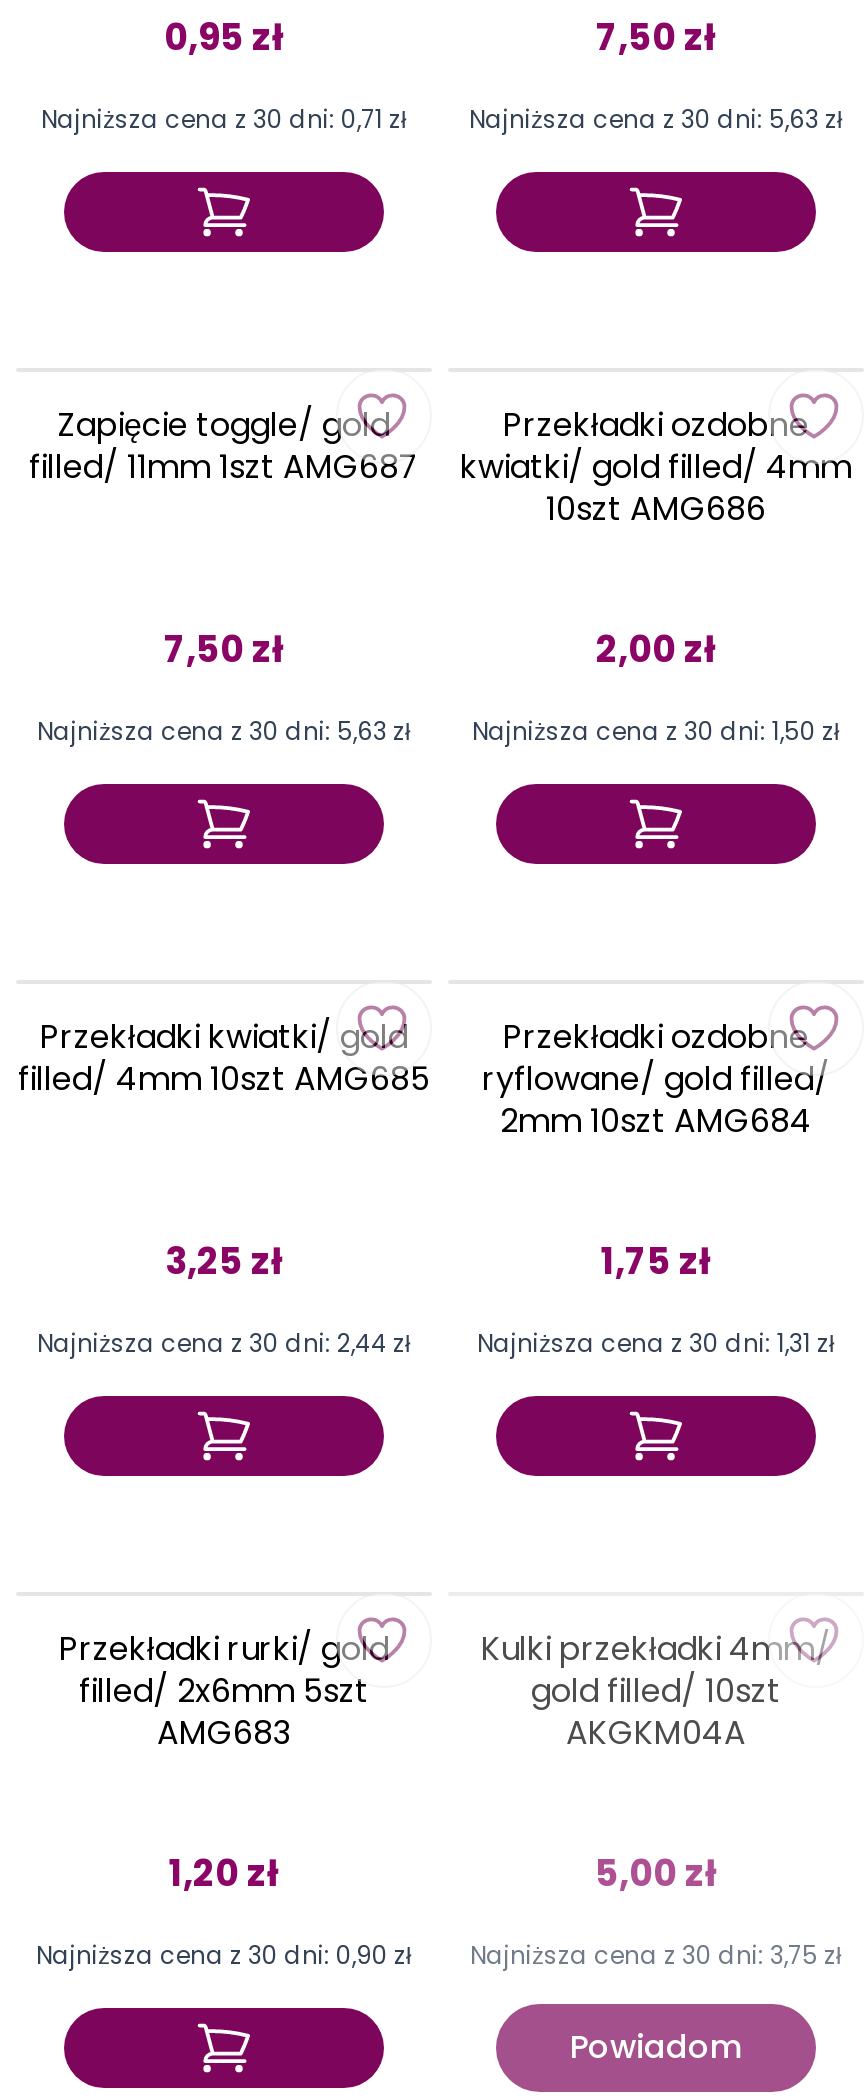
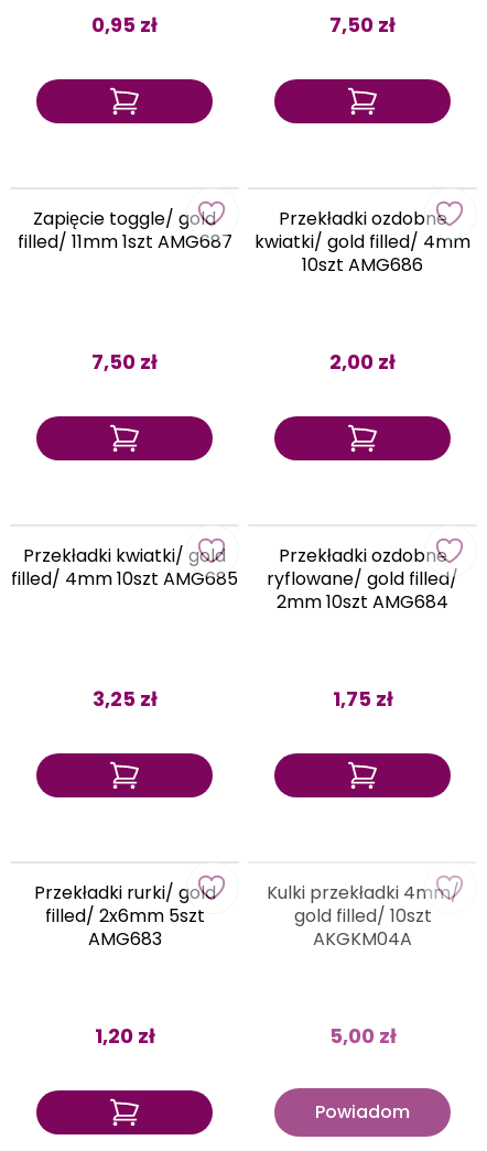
- Najniższa cena z 30 dni: 0,71 zł

- Najniższa cena z 30 dni: 5,63 zł

- Najniższa cena z 30 dni: 5,63 zł

- Najniższa cena z 30 dni: 1,50 zł

- Najniższa cena z 30 dni: 2,44 zł

- Najniższa cena z 30 dni: 1,31 zł

- Najniższa cena z 30 dni: 0,90 zł

- Najniższa cena z 30 dni: 3,75 zł
